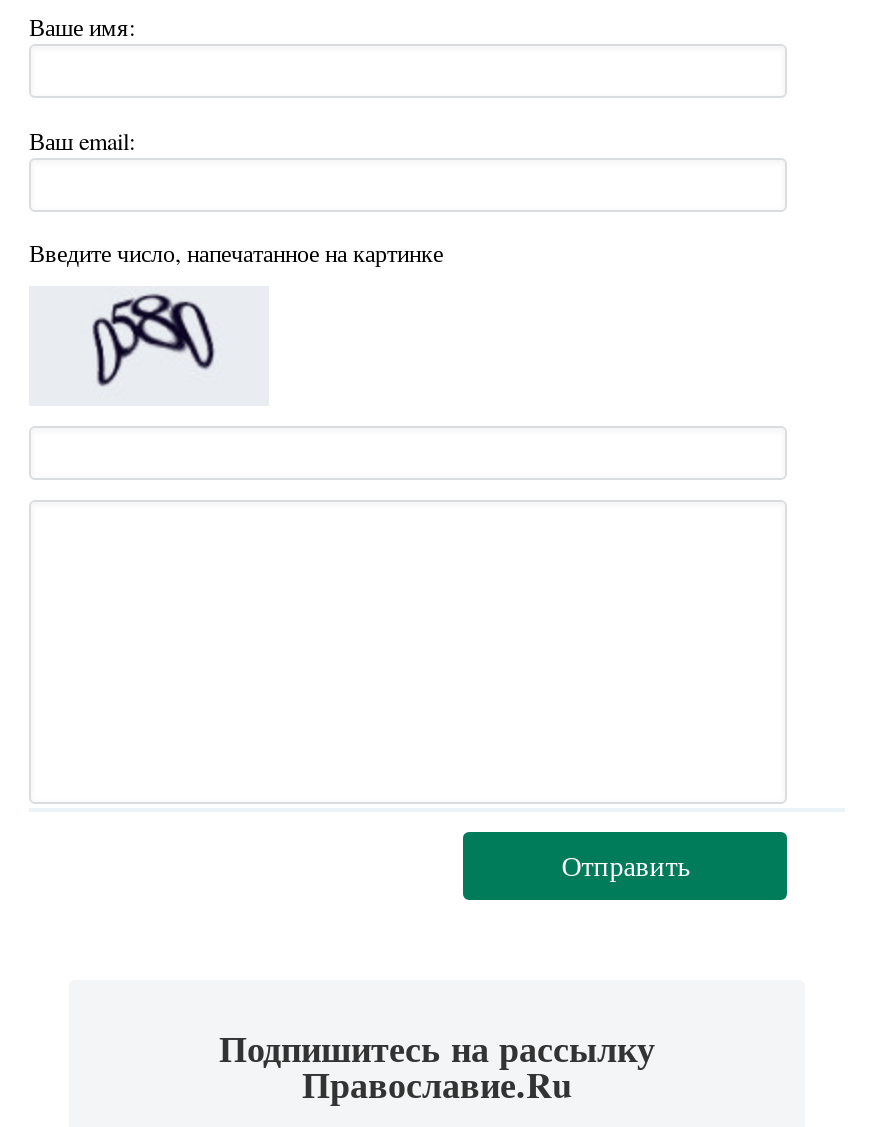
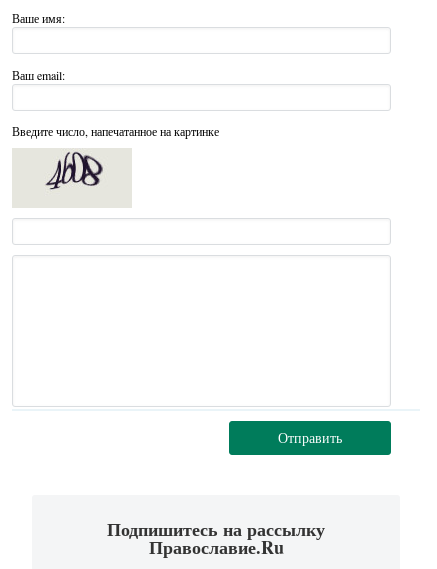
- [image]
+ [image]
